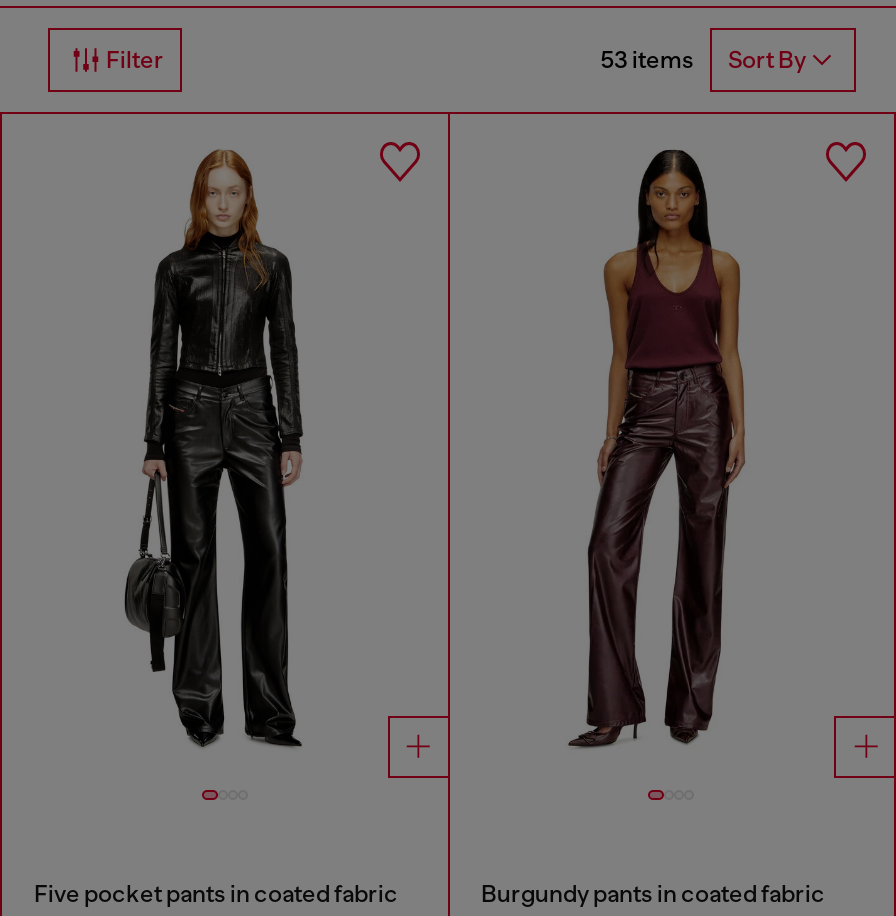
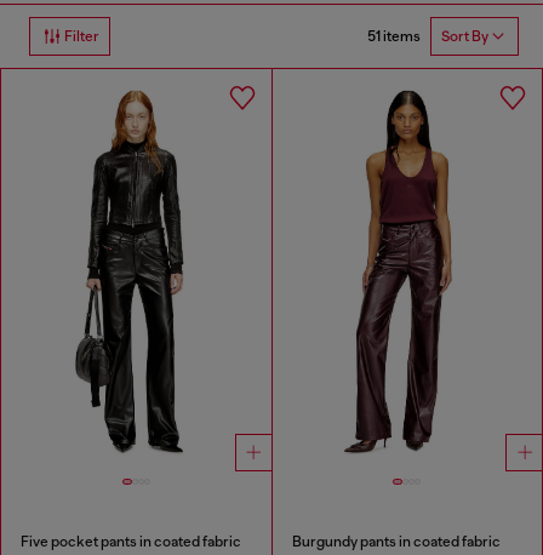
- 53 items Sort By
+ 51 items Sort By
